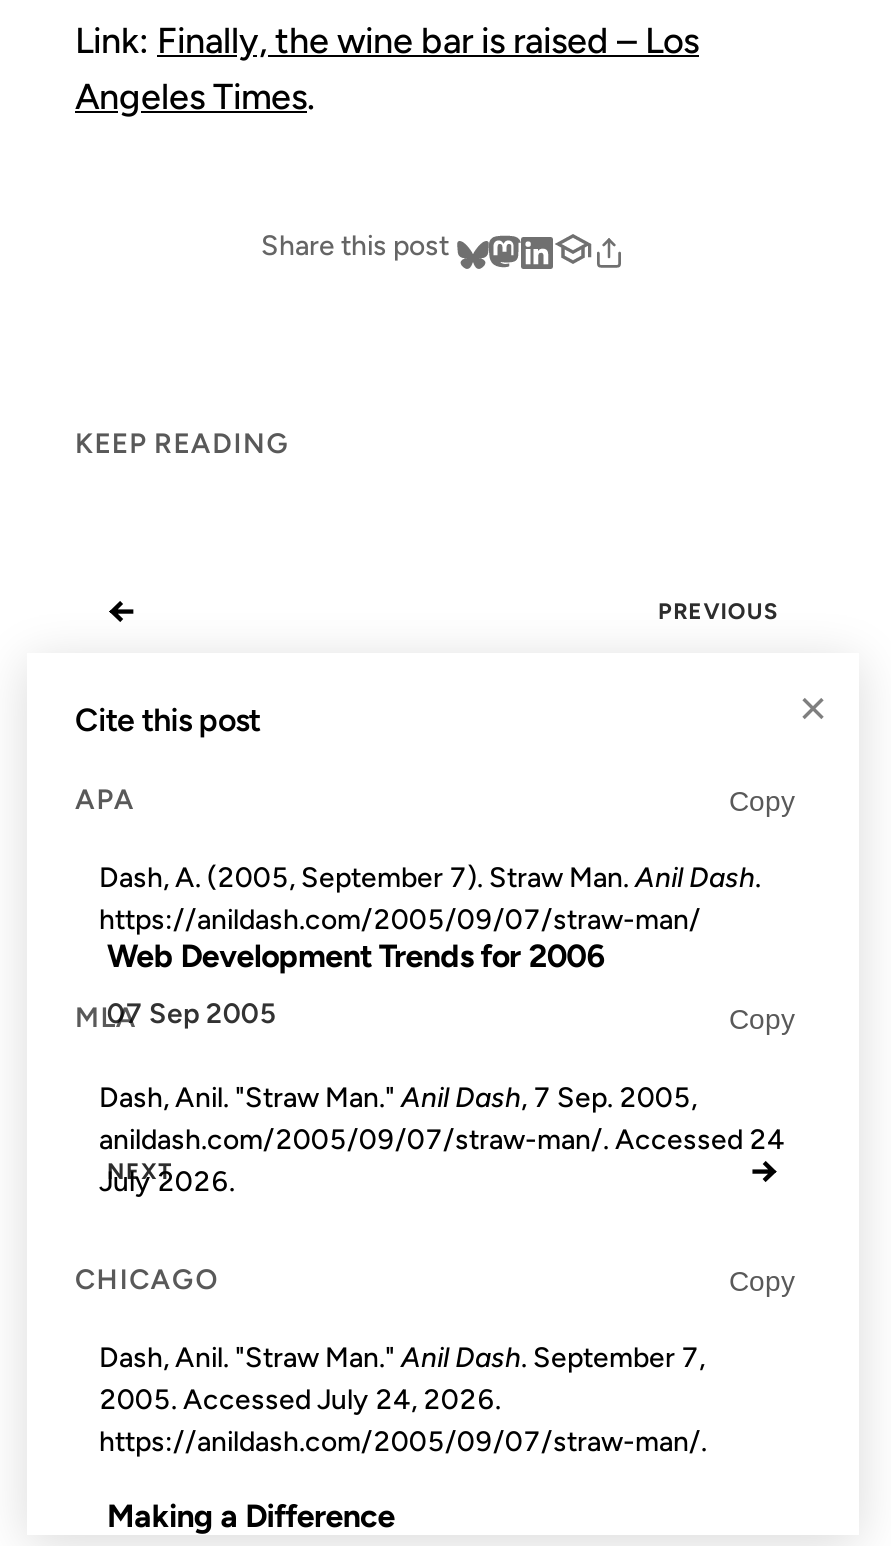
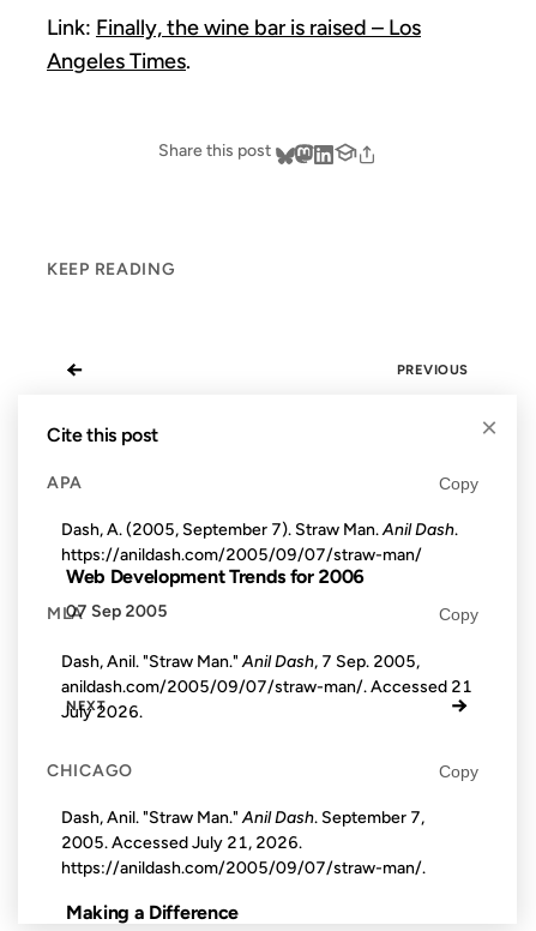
- anildash.com/2005/09/07/straw-man/. Accessed 24
+ anildash.com/2005/09/07/straw-man/. Accessed 21

- 2005. Accessed July 24, 2026.
+ 2005. Accessed July 21, 2026.
